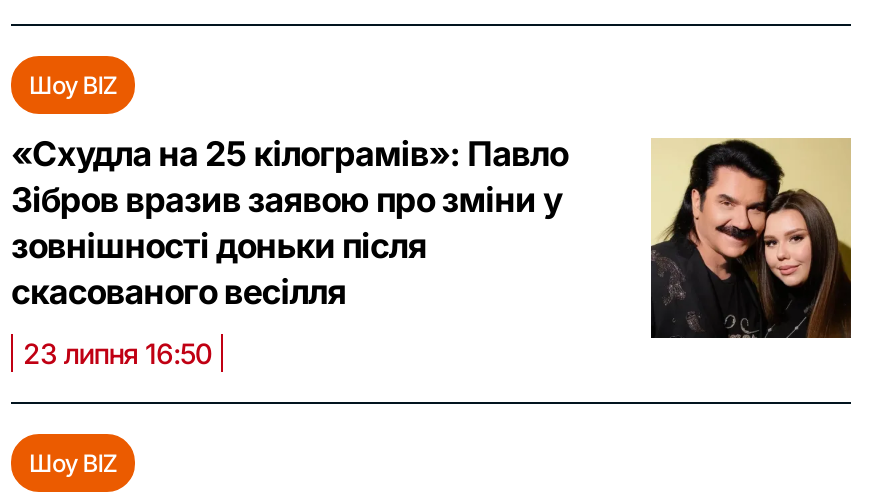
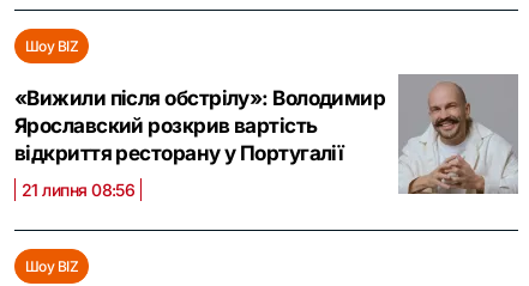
- «Схудла на 25 кілограмів»: Павло
- Зібров вразив заявою про зміни у
- зовнішності доньки після
- скасованого весілля
+ «Вижили після обстрілу»: Володимир
+ Ярославский розкрив вартість
+ відкриття ресторану у Португалії

- [image]
+ [image]

- 23 липня 16:50
+ 21 липня 08:56
